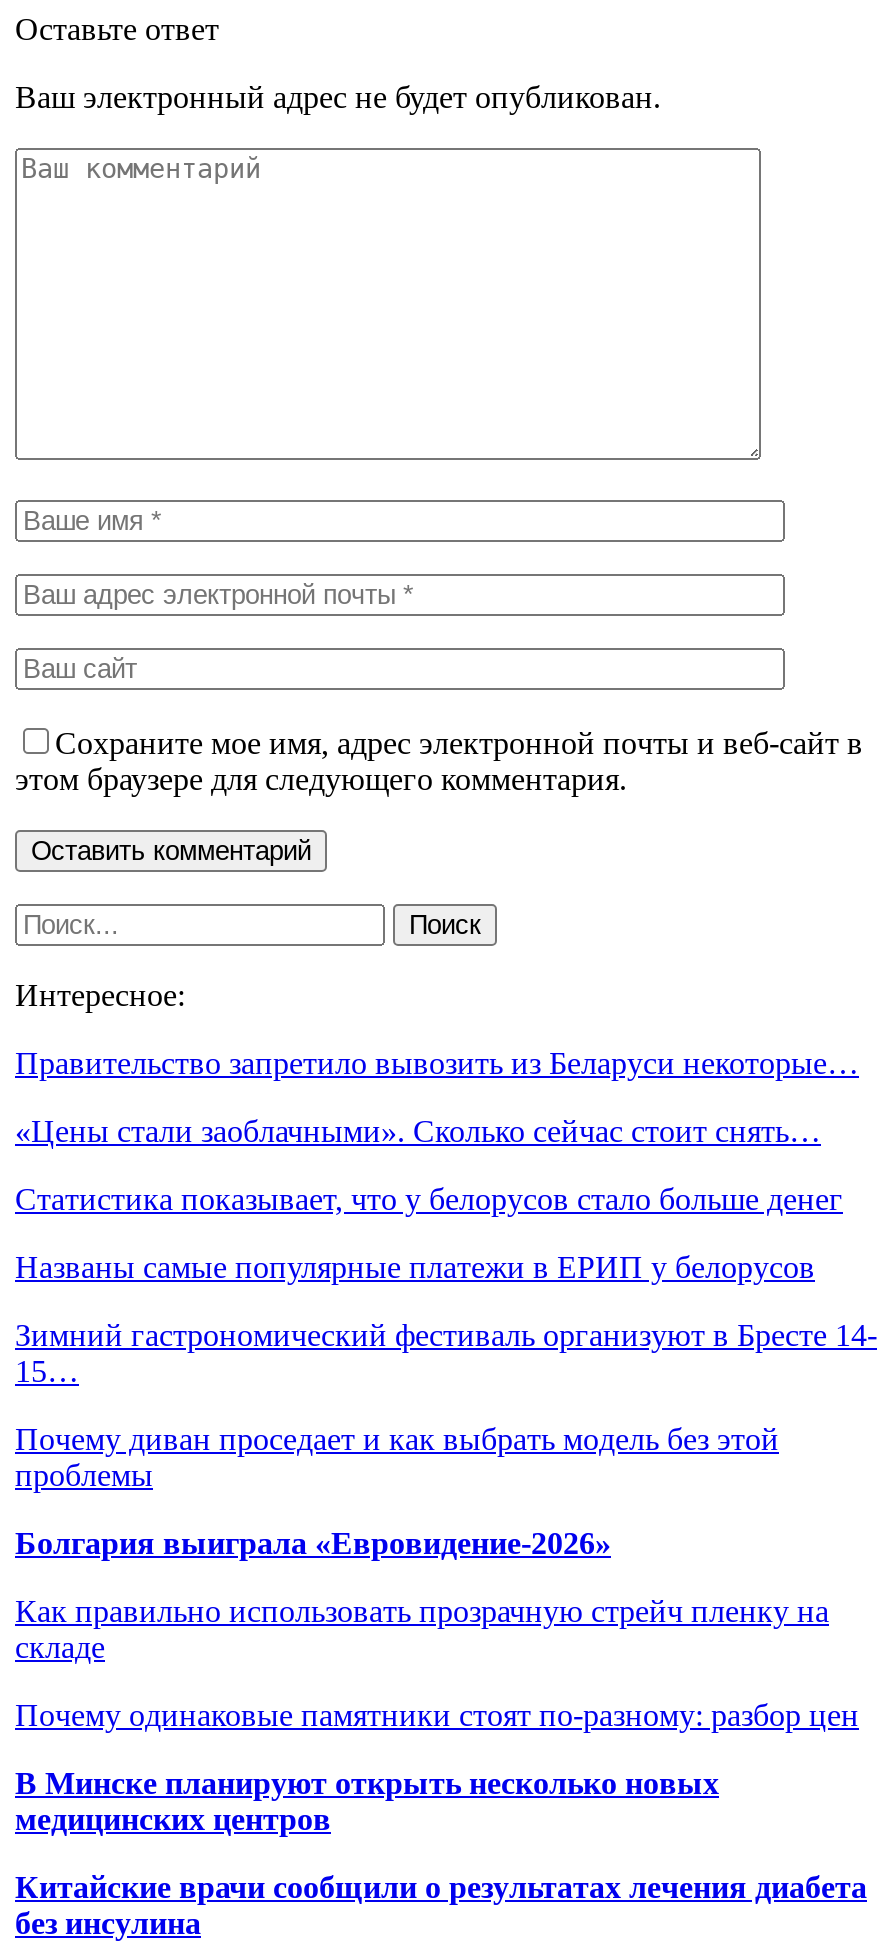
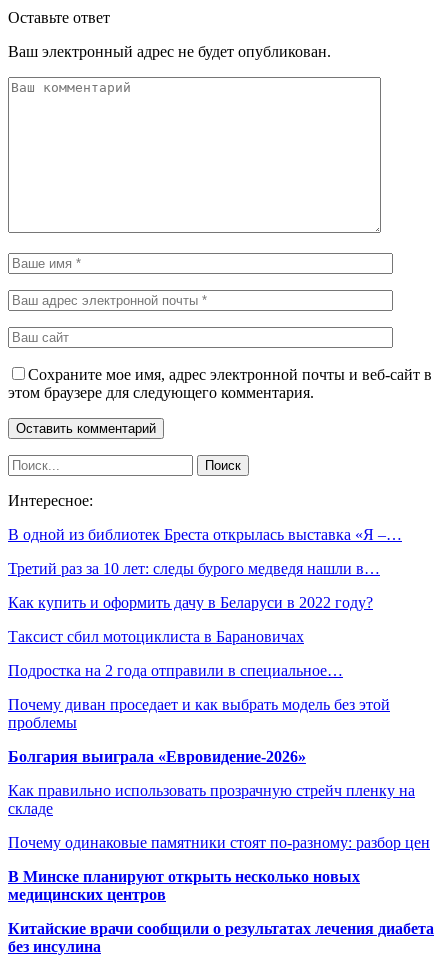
- Правительство запретило вывозить из Беларуси некоторые…
+ В одной из библиотек Бреста открылась выставка «Я –…

- «Цены стали заоблачными». Сколько сейчас стоит снять…
+ Третий раз за 10 лет: следы бурого медведя нашли в…

- Статистика показывает, что у белорусов стало больше денег
+ Как купить и оформить дачу в Беларуси в 2022 году?

- Названы самые популярные платежи в ЕРИП у белорусов
+ Таксист сбил мотоциклиста в Барановичах

- Зимний гастрономический фестиваль организуют в Бресте 14-
- 15…
+ Подростка на 2 года отправили в специальное…
